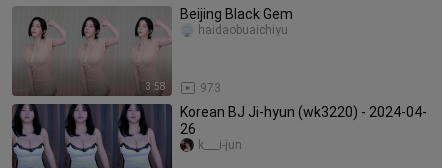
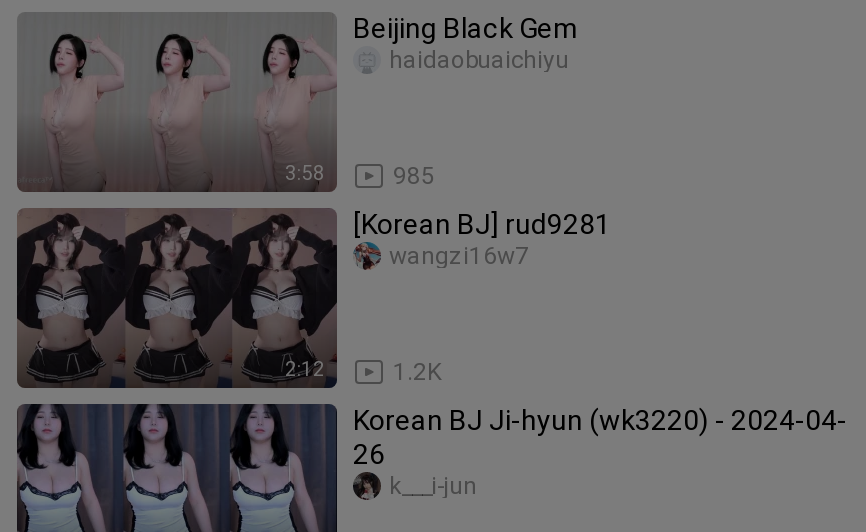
- 973
+ 985

+ [image]
+ 2:12

+ [Korean BJ] rud9281

+ wangzi16w7

+ 1.2K
